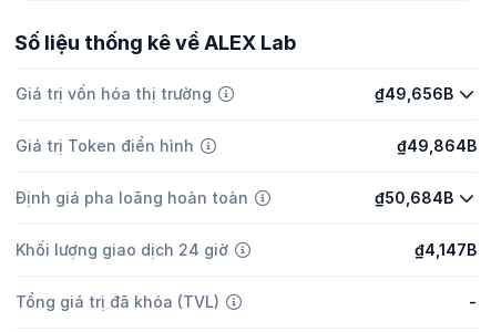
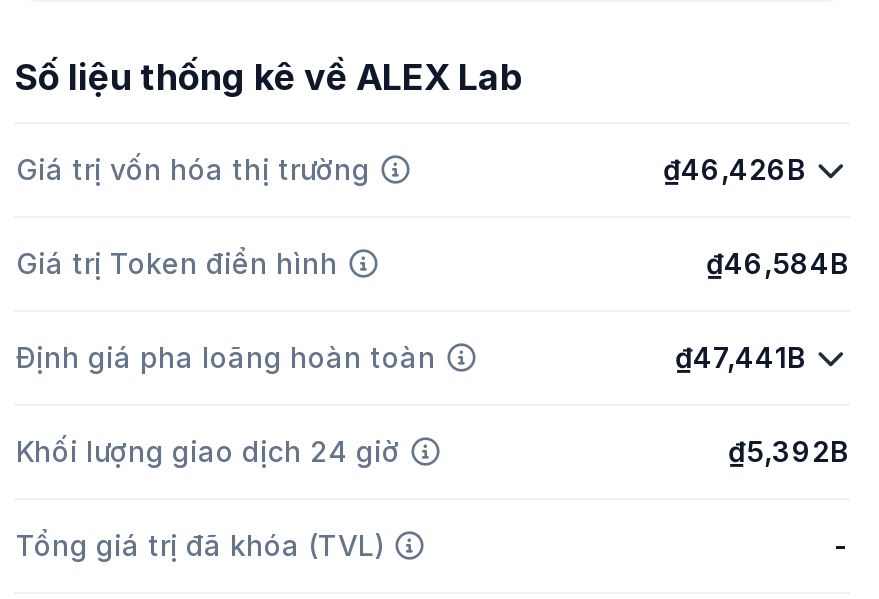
- ₫49,656B
+ ₫46,426B

- ₫49,864B
+ ₫46,584B

- ₫50,684B
+ ₫47,441B

- ₫4,147B
+ ₫5,392B
